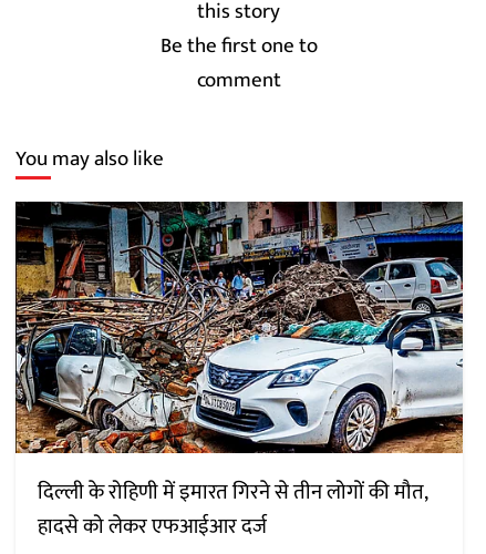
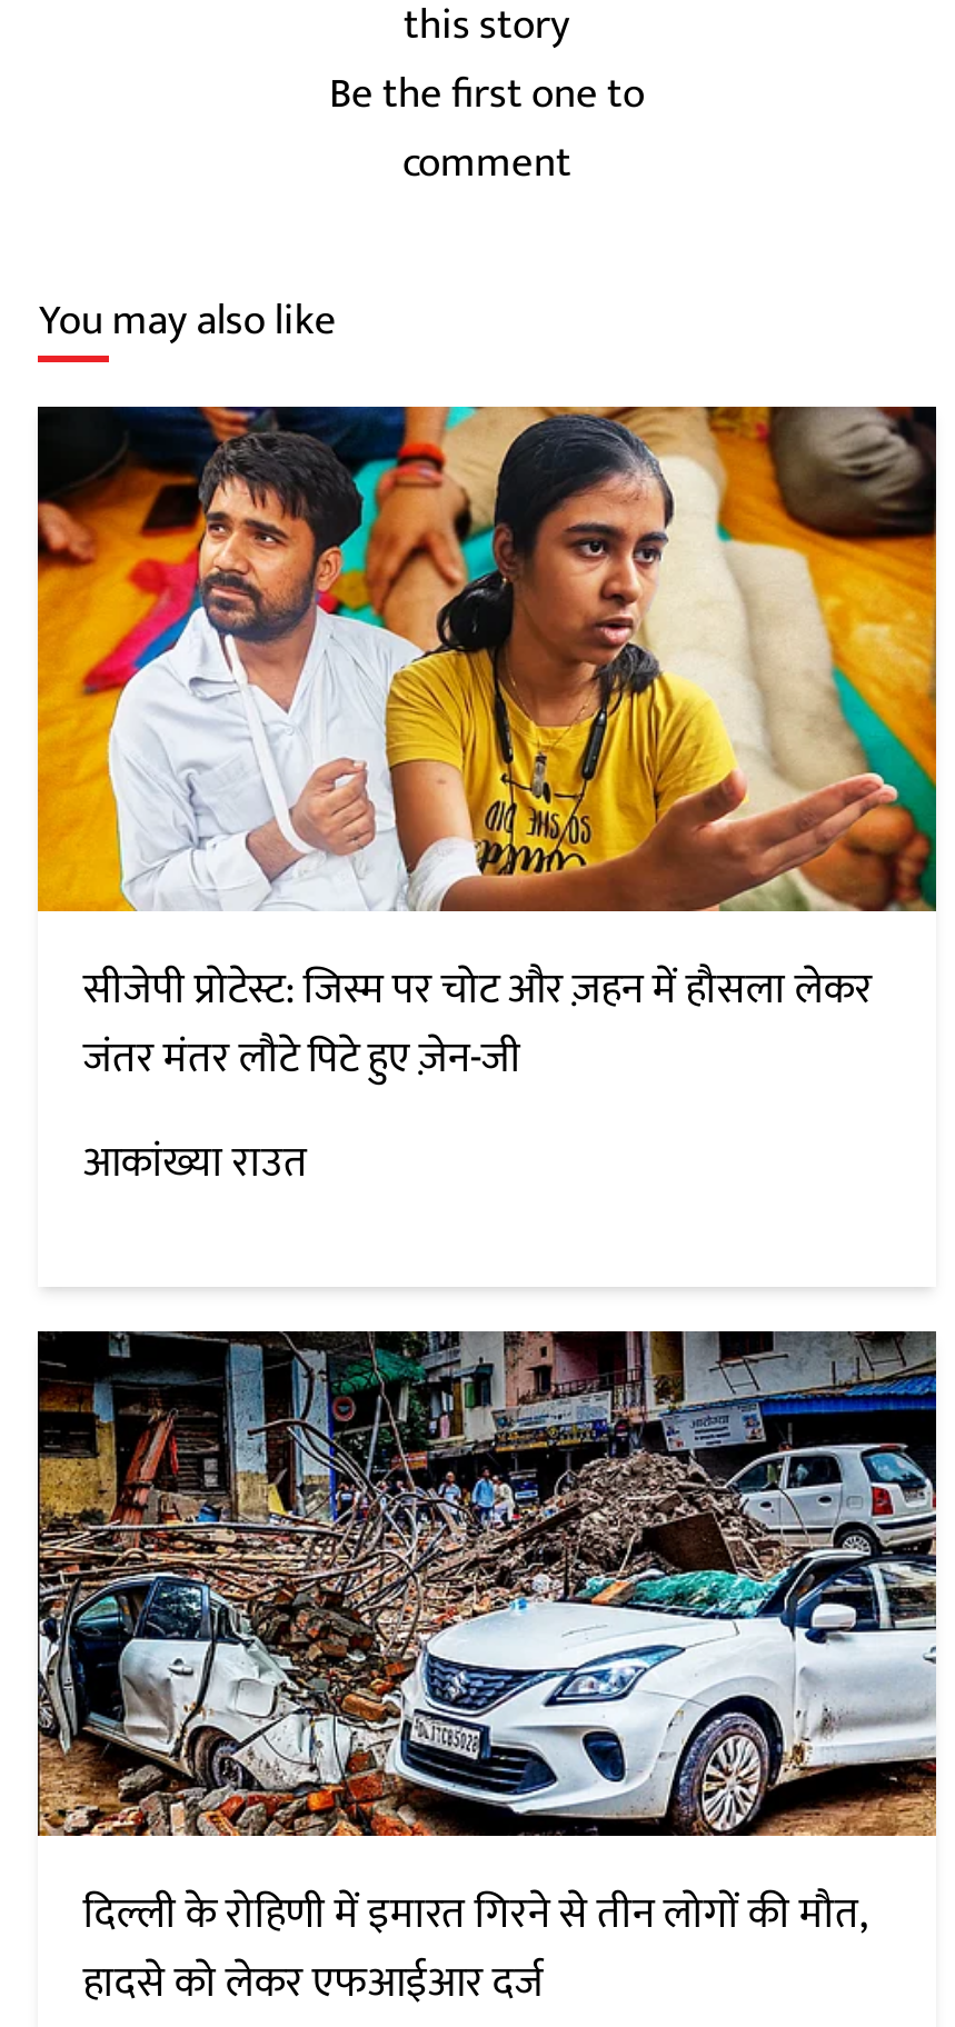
+ [image]
+ सीजेपी प्रोटेस्ट: जिस्म पर चोट और ज़हन में हौसला लेकर
+ जंतर मंतर लौटे पिटे हुए ज़ेन-जी
+ आकांख्या राउत
